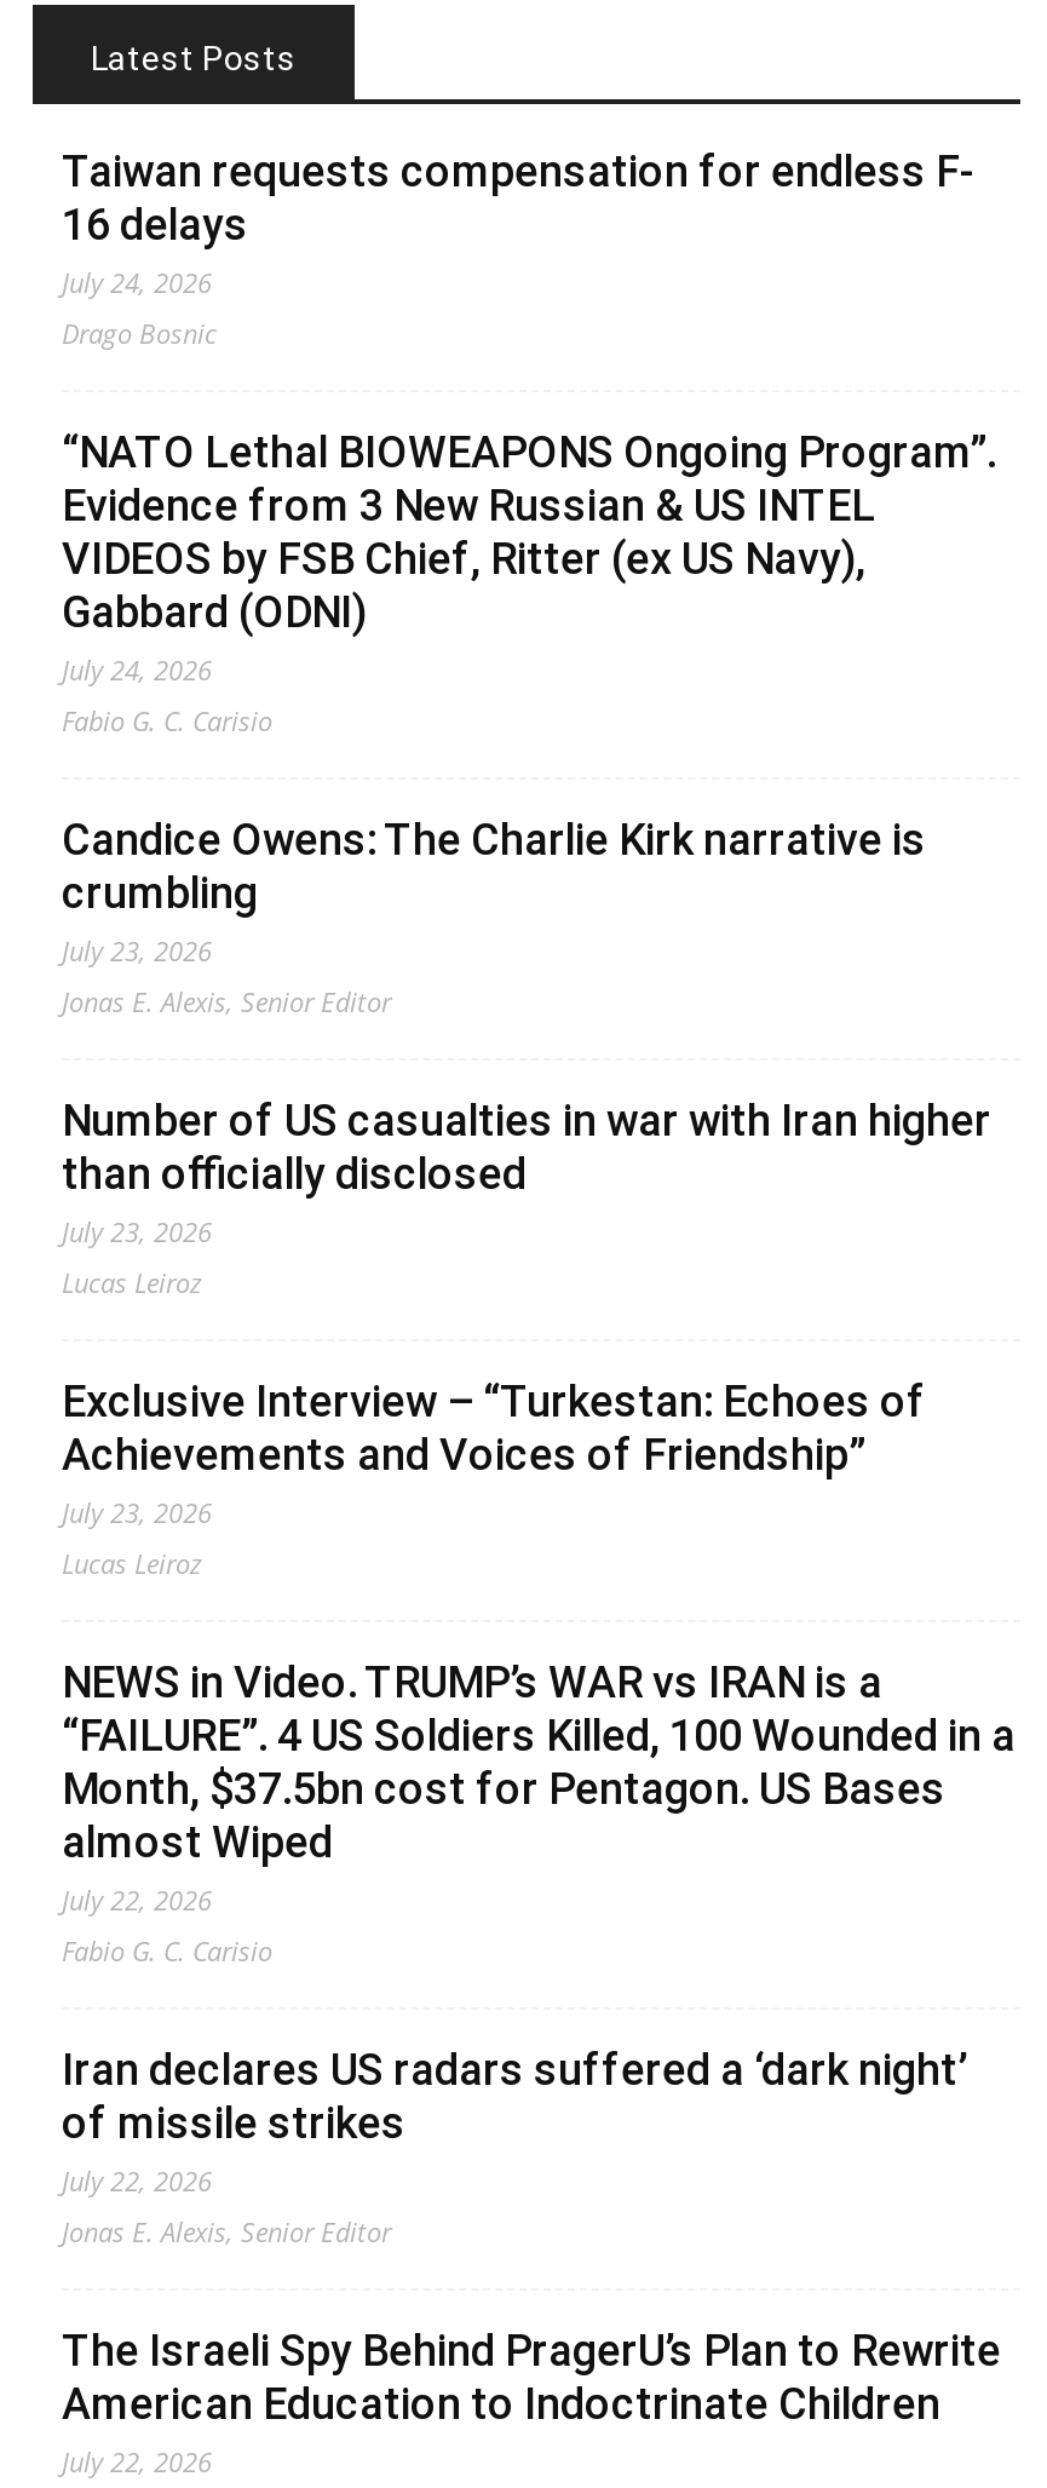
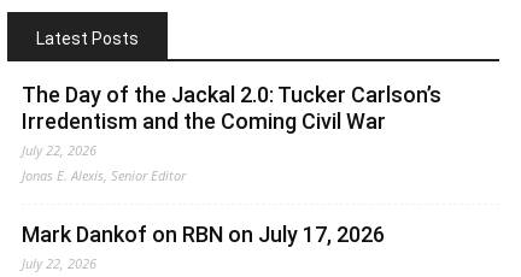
- Taiwan requests compensation for endless F-
- 16 delays
- July 24, 2026
- Drago Bosnic
- “NATO Lethal BIOWEAPONS Ongoing Program”.
- Evidence from 3 New Russian & US INTEL
- VIDEOS by FSB Chief, Ritter (ex US Navy),
- Gabbard (ODNI)
- July 24, 2026
- Fabio G. C. Carisio
- Candice Owens: The Charlie Kirk narrative is
- crumbling
- July 23, 2026
- Jonas E. Alexis, Senior Editor
- Number of US casualties in war with Iran higher
- than officially disclosed
- July 23, 2026
- Lucas Leiroz
- Exclusive Interview – “Turkestan: Echoes of
- Achievements and Voices of Friendship”
- July 23, 2026
- Lucas Leiroz
- NEWS in Video. TRUMP’s WAR vs IRAN is a
- “FAILURE”. 4 US Soldiers Killed, 100 Wounded in a
- Month, $37.5bn cost for Pentagon. US Bases
- almost Wiped
- July 22, 2026
- Fabio G. C. Carisio
- Iran declares US radars suffered a ‘dark night’
- of missile strikes
+ The Day of the Jackal 2.0: Tucker Carlson’s
+ Irredentism and the Coming Civil War

- The Israeli Spy Behind PragerU’s Plan to Rewrite
- American Education to Indoctrinate Children
+ Mark Dankof on RBN on July 17, 2026
